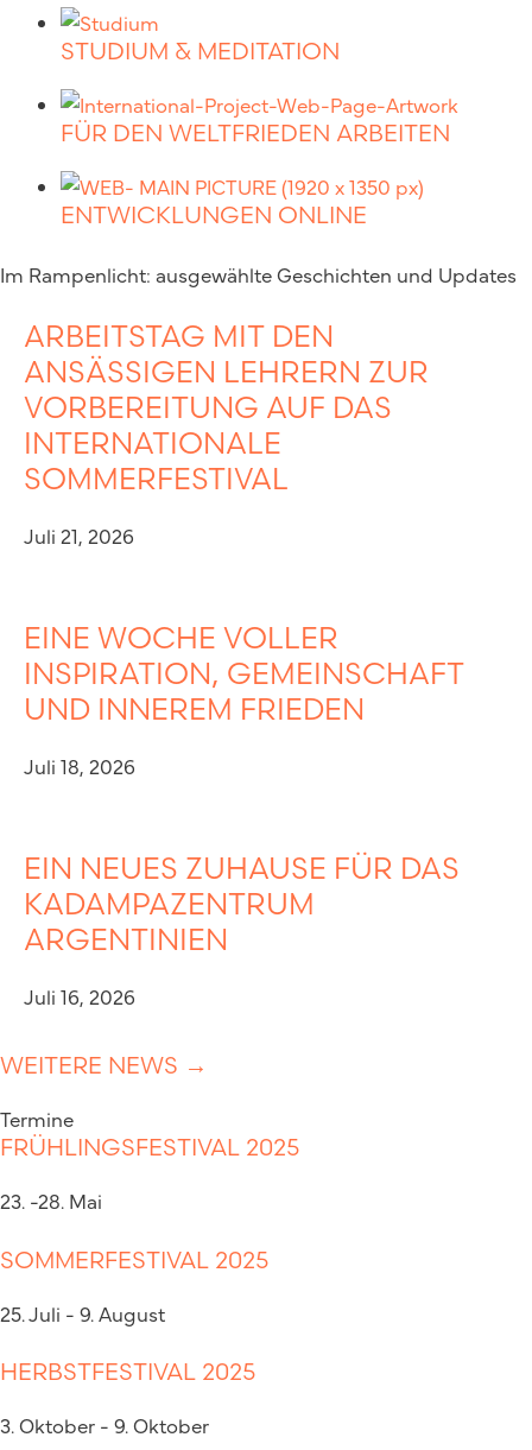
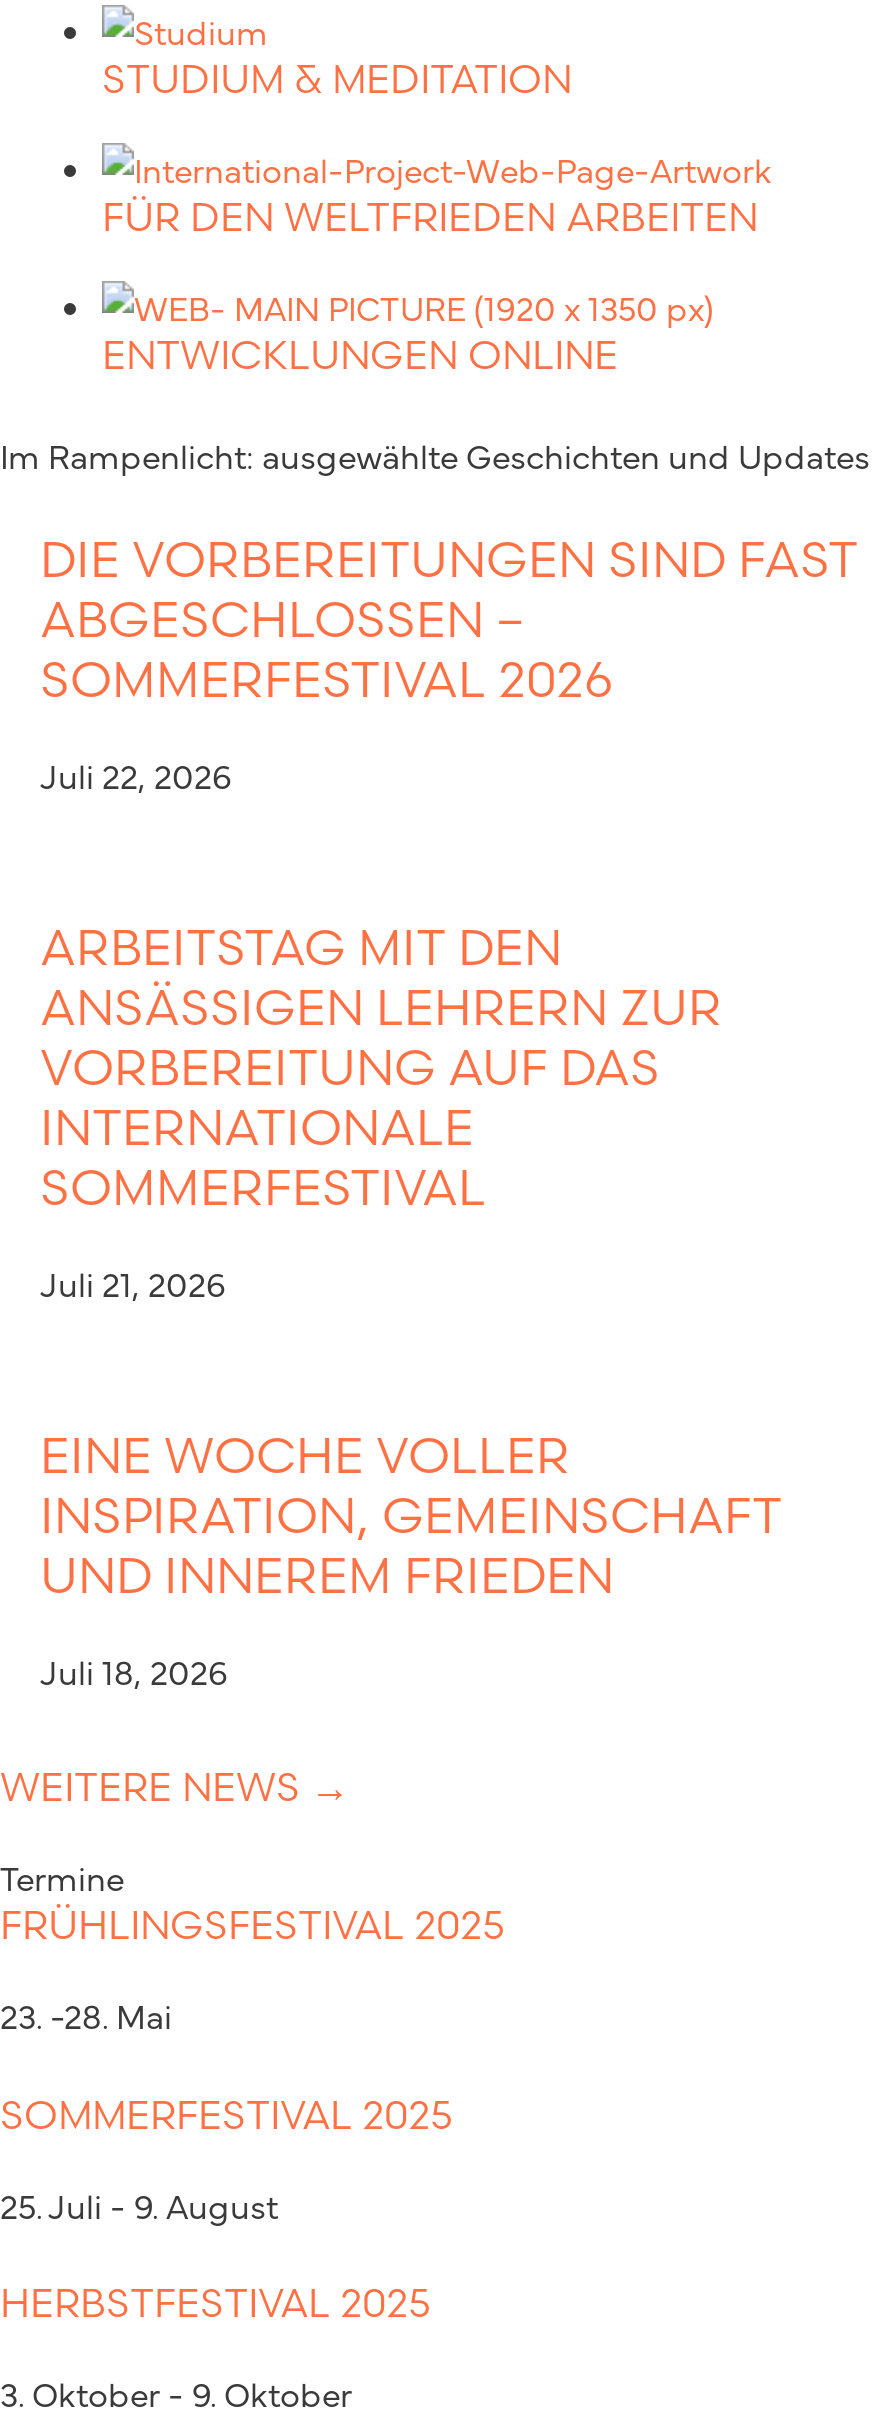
+ DIE VORBEREITUNGEN SIND FAST
+ ABGESCHLOSSEN –
+ SOMMERFESTIVAL 2026
+ Juli 22, 2026

moved down: ARBEITSTAG MIT DEN | ANSÄSSIGEN LEHRERN ZUR | VORBEREITUNG AUF DAS | ... | UND INNEREM FRIEDEN | Juli 18, 2026

- EIN NEUES ZUHAUSE FÜR DAS
- KADAMPAZENTRUM
- ARGENTINIEN
- Juli 16, 2026
